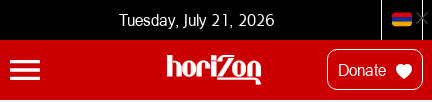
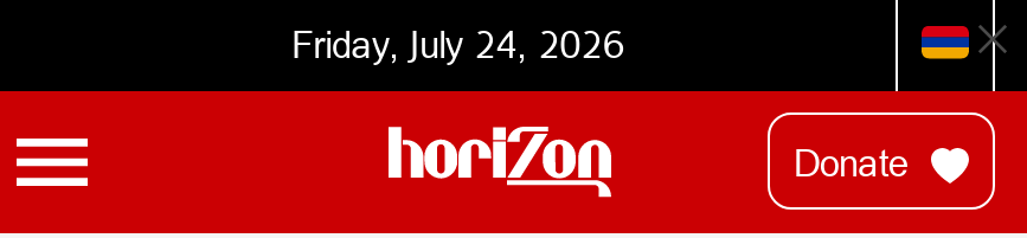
- Tuesday, July 21, 2026
+ Friday, July 24, 2026
